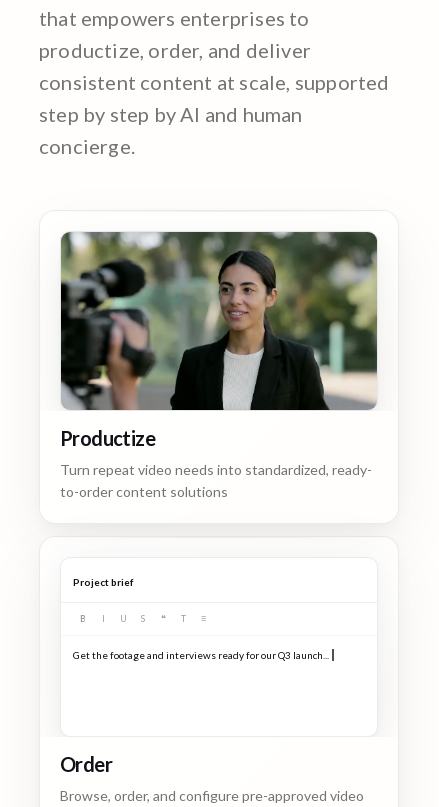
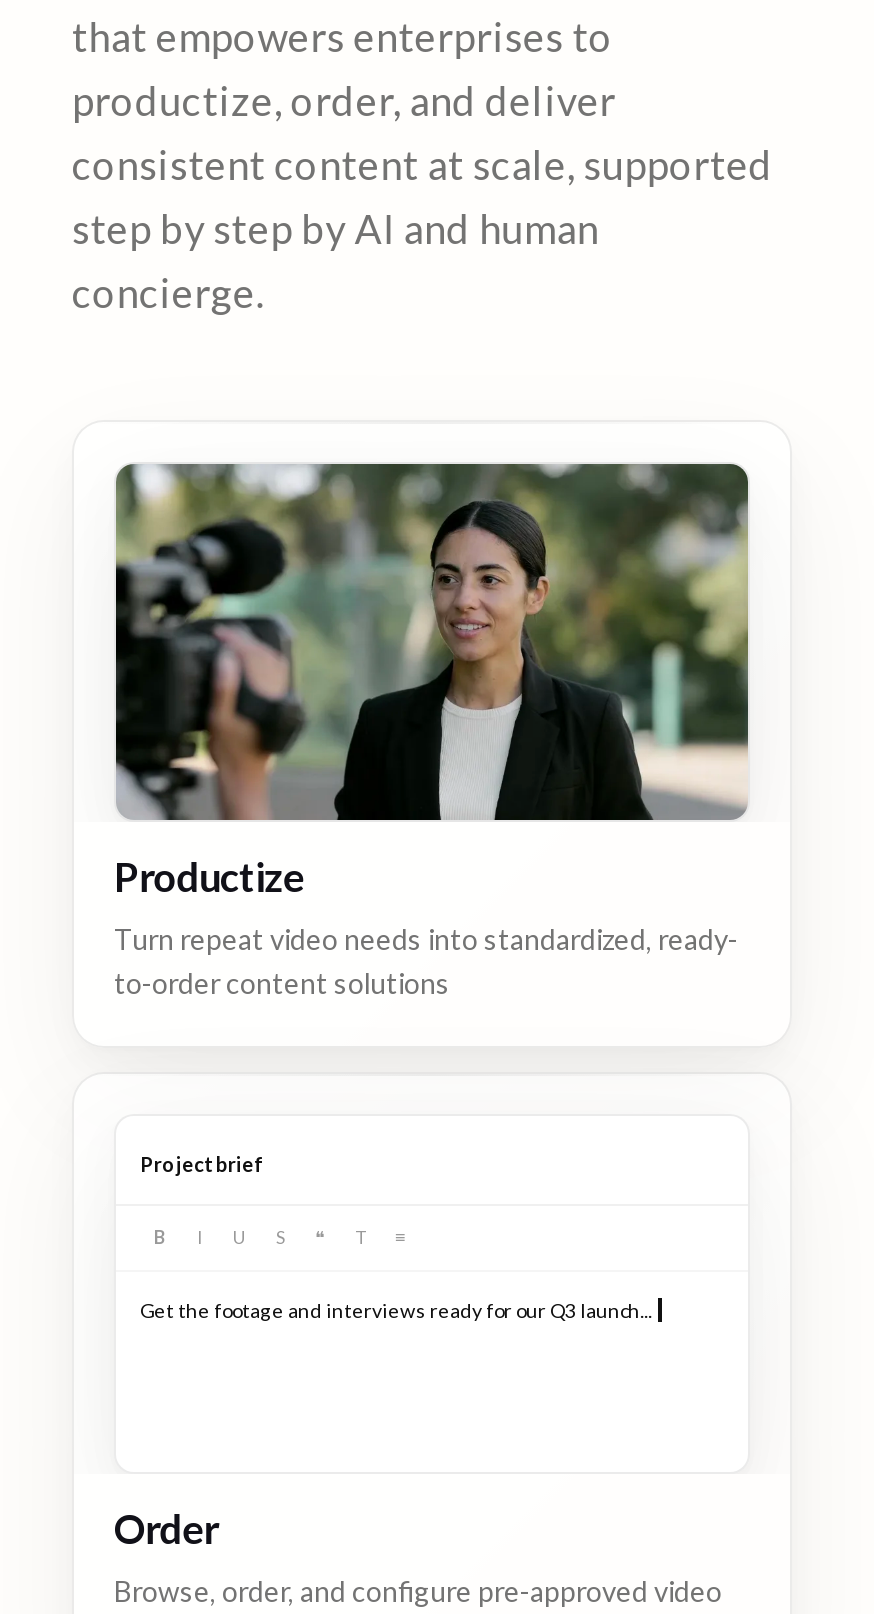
- Get the footage and interviews ready for our Q3 launch...
+ Ge
